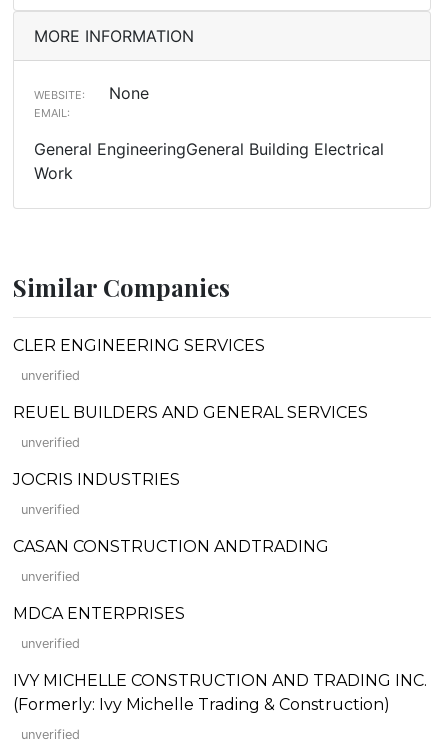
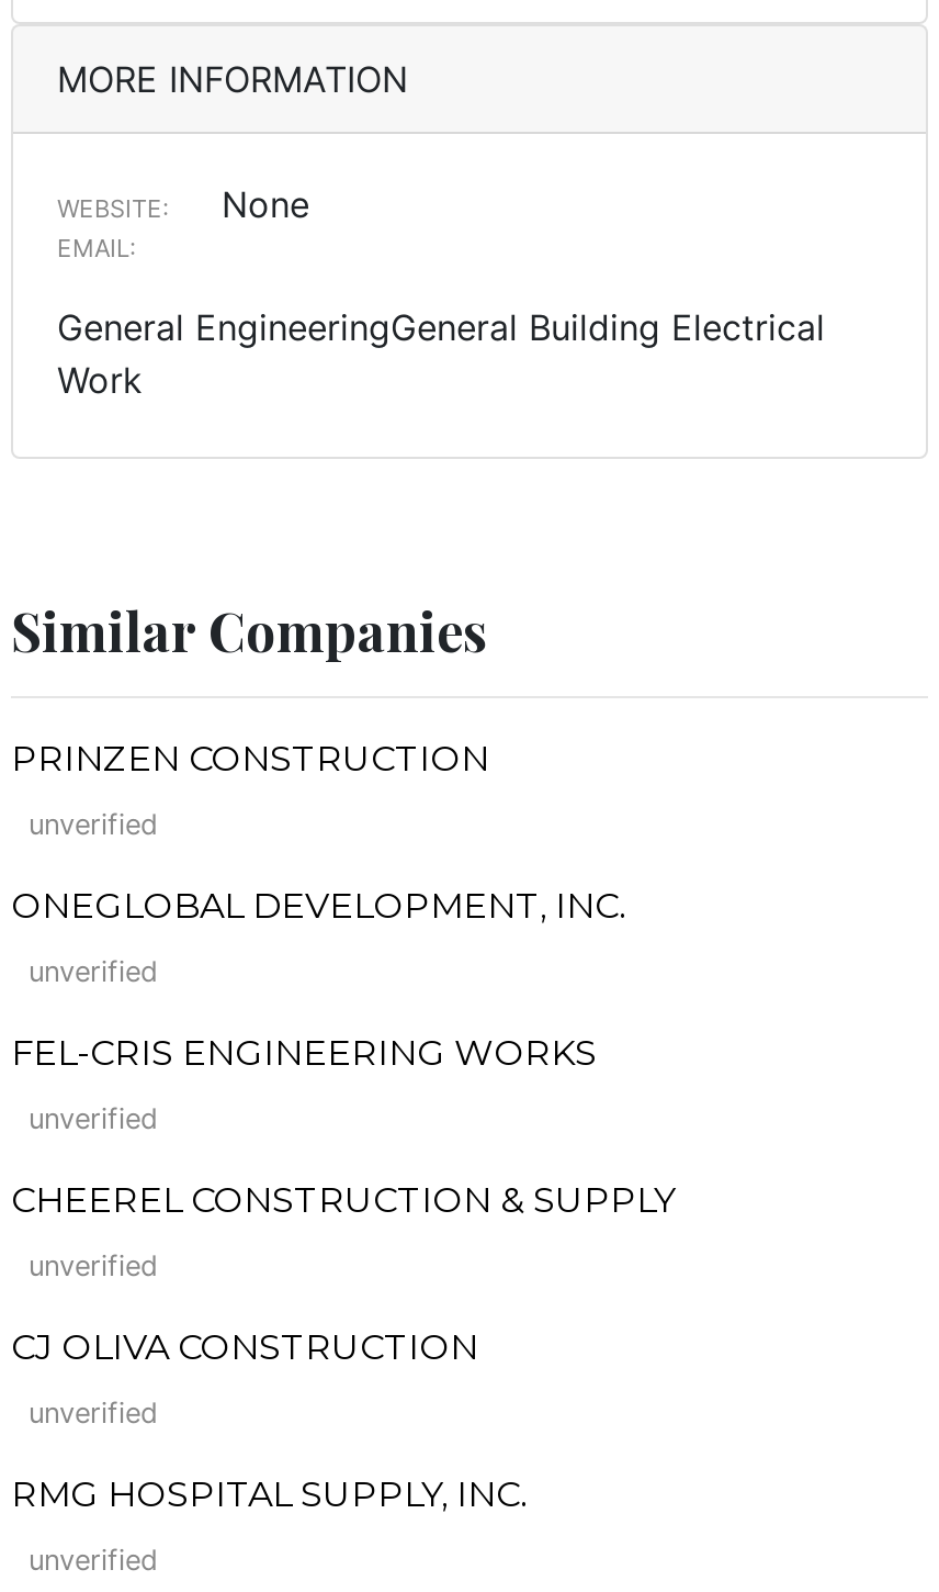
- CLER ENGINEERING SERVICES
+ PRINZEN CONSTRUCTION

- REUEL BUILDERS AND GENERAL SERVICES
+ ONEGLOBAL DEVELOPMENT, INC.

- JOCRIS INDUSTRIES
+ FEL-CRIS ENGINEERING WORKS

- CASAN CONSTRUCTION ANDTRADING
+ CHEEREL CONSTRUCTION & SUPPLY

- MDCA ENTERPRISES
+ CJ OLIVA CONSTRUCTION

- IVY MICHELLE CONSTRUCTION AND TRADING INC.
- (Formerly: Ivy Michelle Trading & Construction)
+ RMG HOSPITAL SUPPLY, INC.
